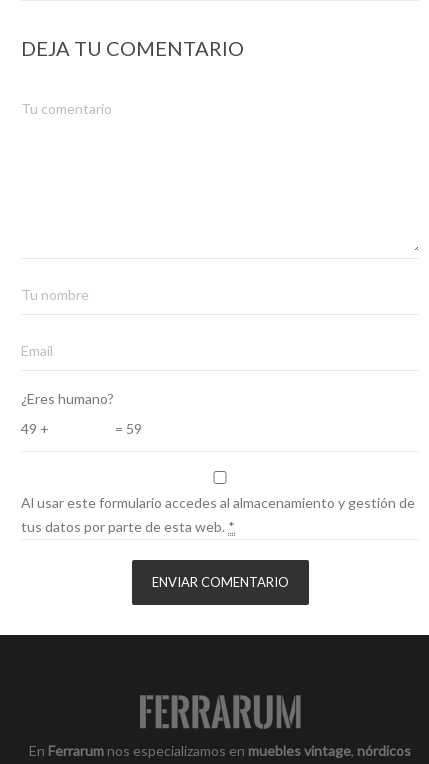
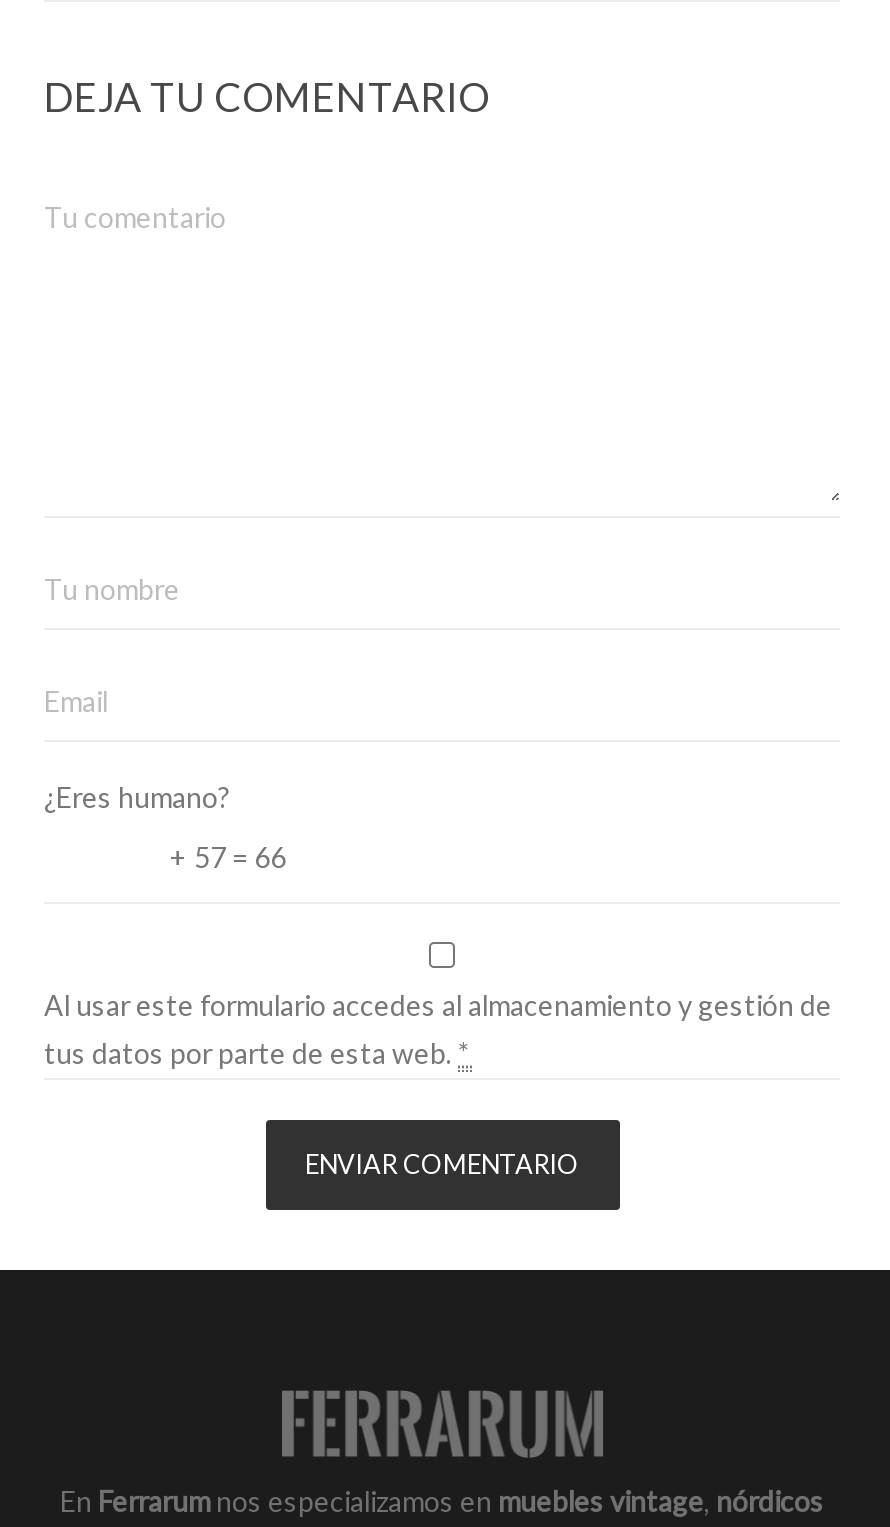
- 49 +
- = 59
+ + 57 = 66
